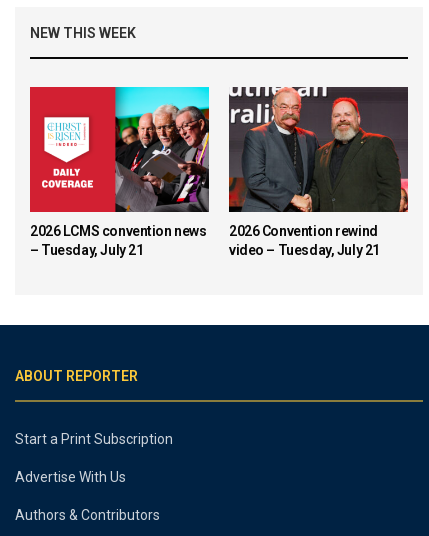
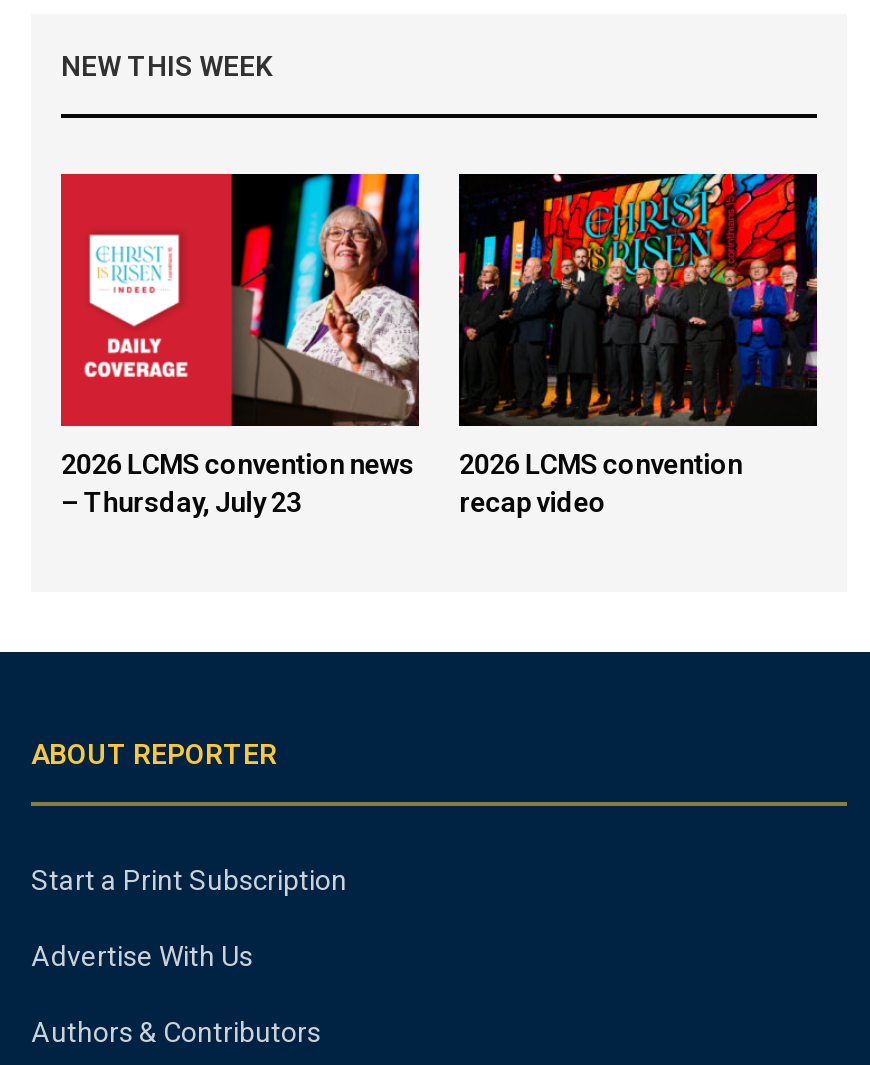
- [image]
- – Tuesday, July 21
+ [image]
+ – Thursday, July 23

- [image]
- 2026 Convention rewind
- video – Tuesday, July 21
+ [image]
+ 2026 LCMS convention
+ recap video
